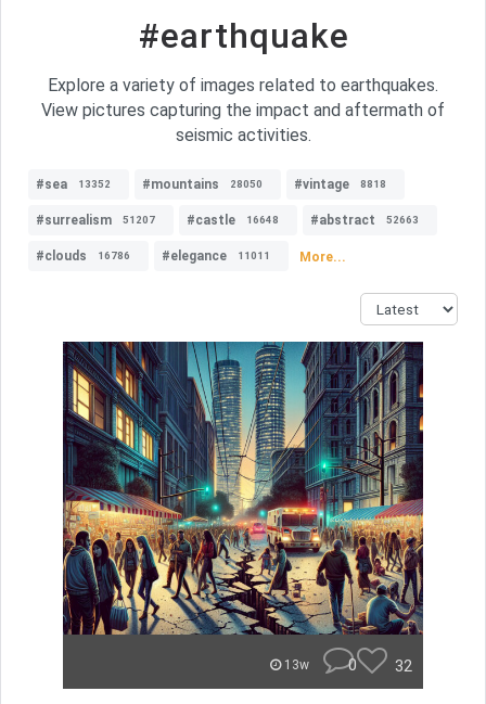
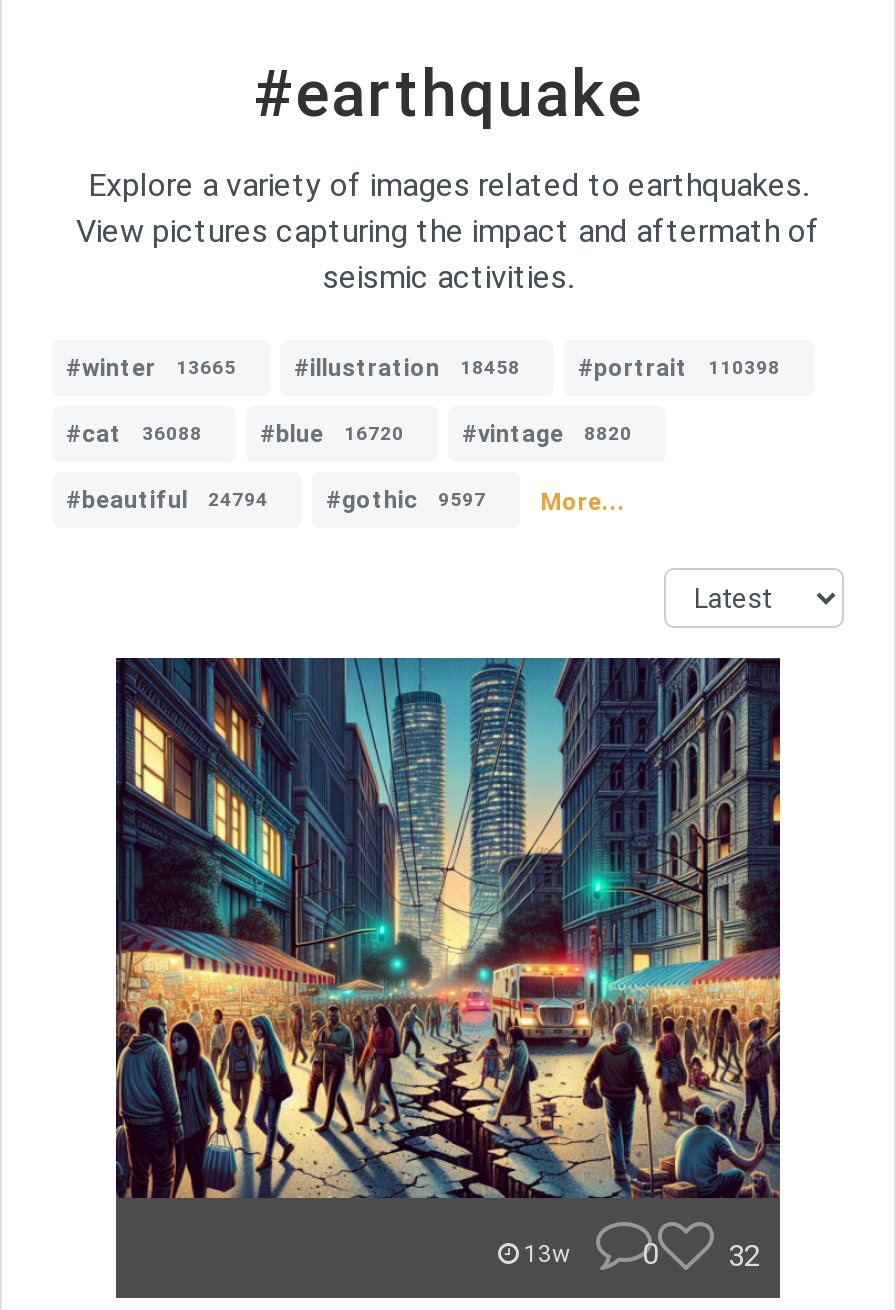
- #sea
- 13352
- #mountains
- 28050
+ #winter
+ 13665
+ #illustration
+ 18458
+ #portrait
+ 110398
+ #cat
+ 36088
+ #blue
+ 16720

- 8818
- #surrealism
- 51207
- #castle
- 16648
- #abstract
- 52663
- #clouds
- 16786
- #elegance
- 11011
+ 8820
+ #beautiful
+ 24794
+ #gothic
+ 9597

moved down: #vintage
